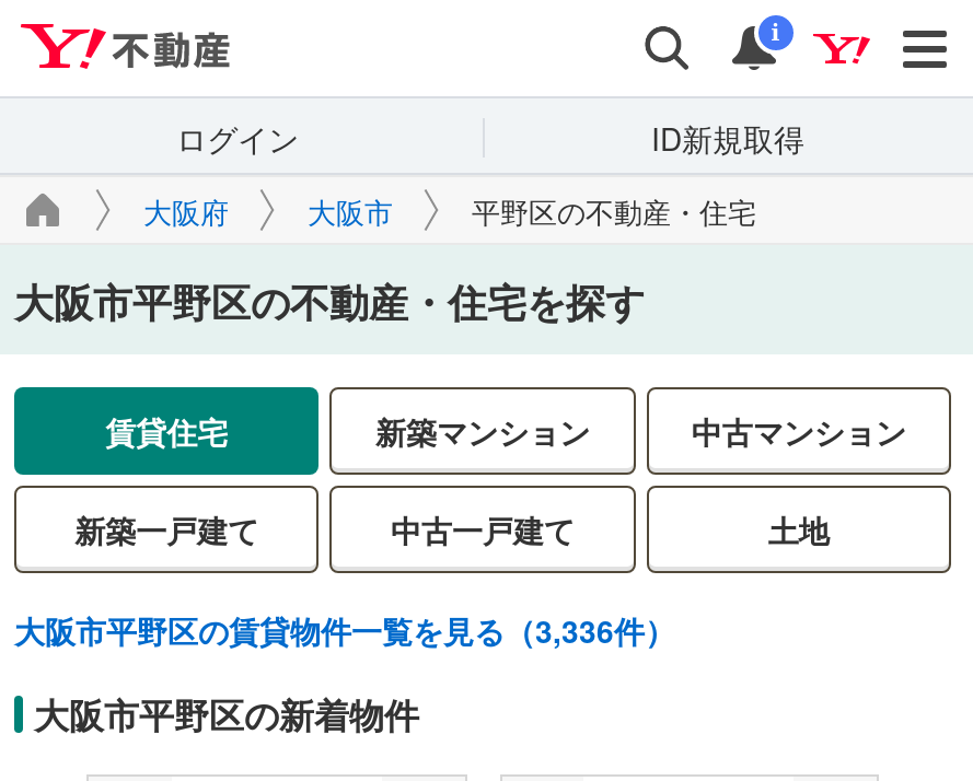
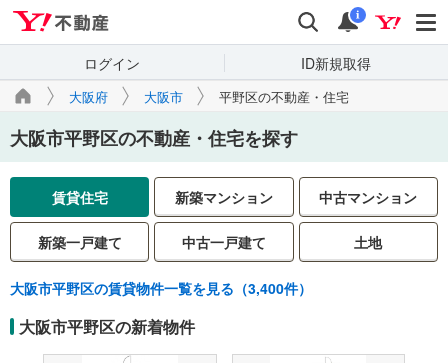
- 大阪市平野区の賃貸物件一覧を見る（3,336件）
+ 大阪市平野区の賃貸物件一覧を見る（3,400件）
